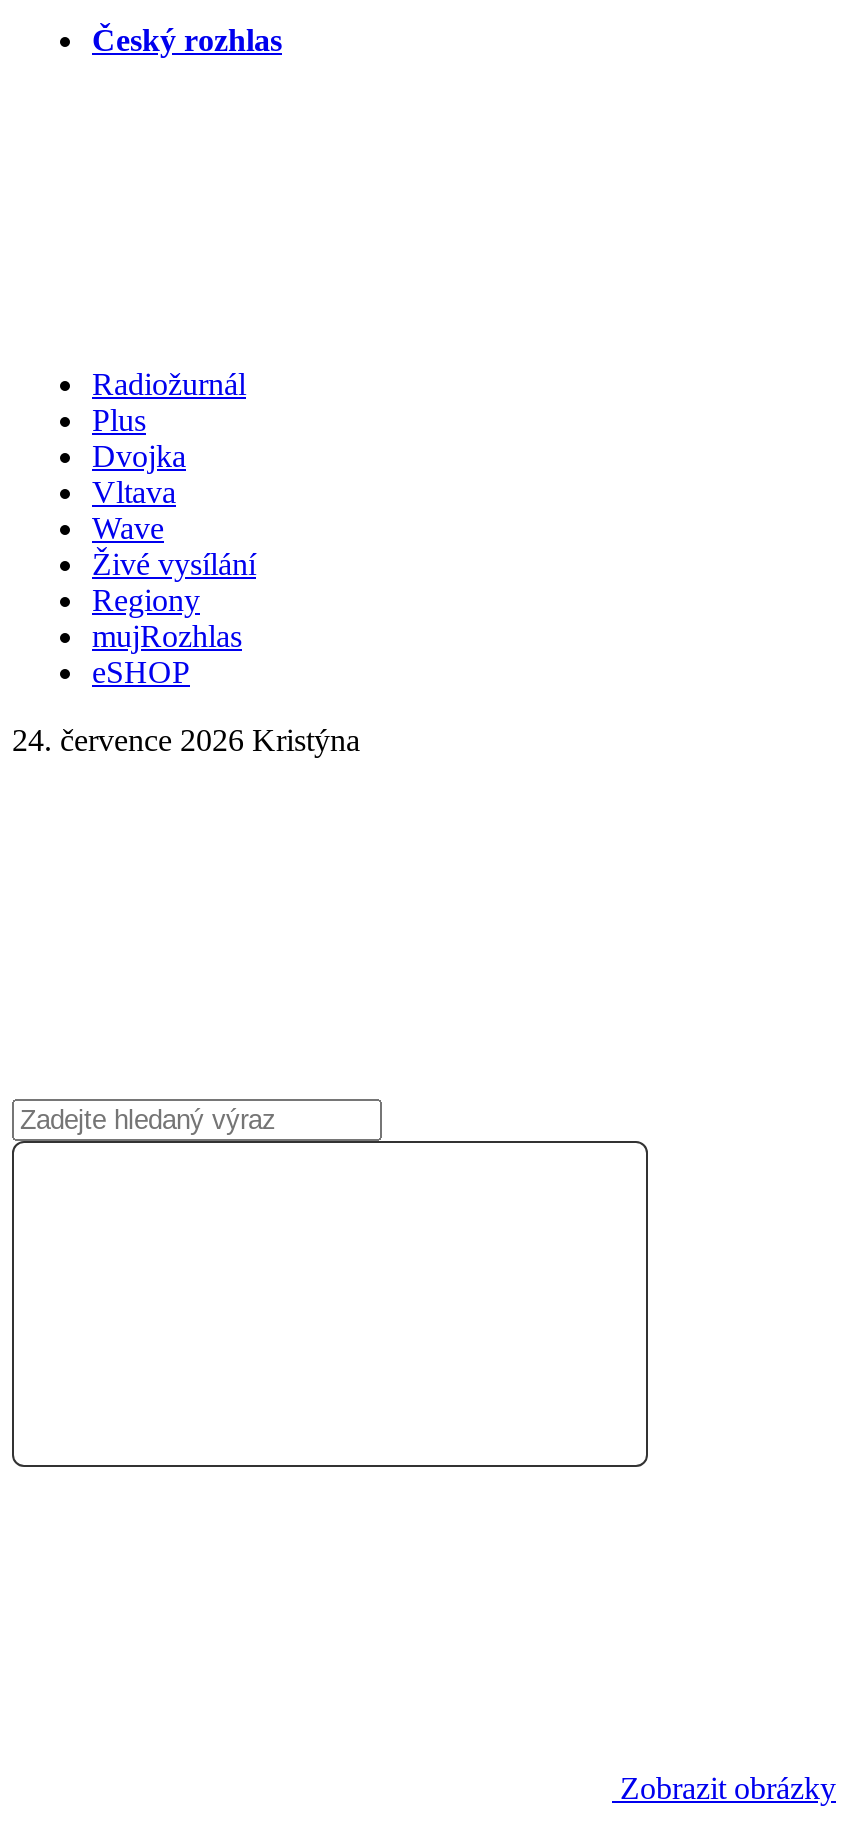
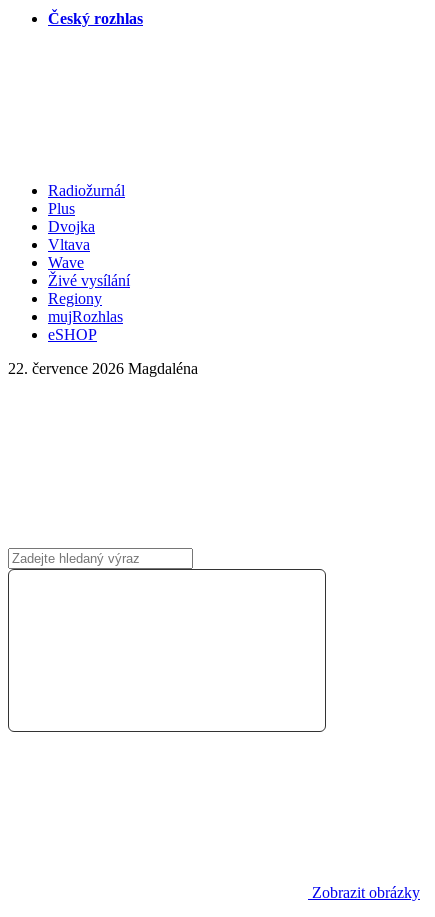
- 24. července 2026 Kristýna
+ 22. července 2026 Magdaléna
